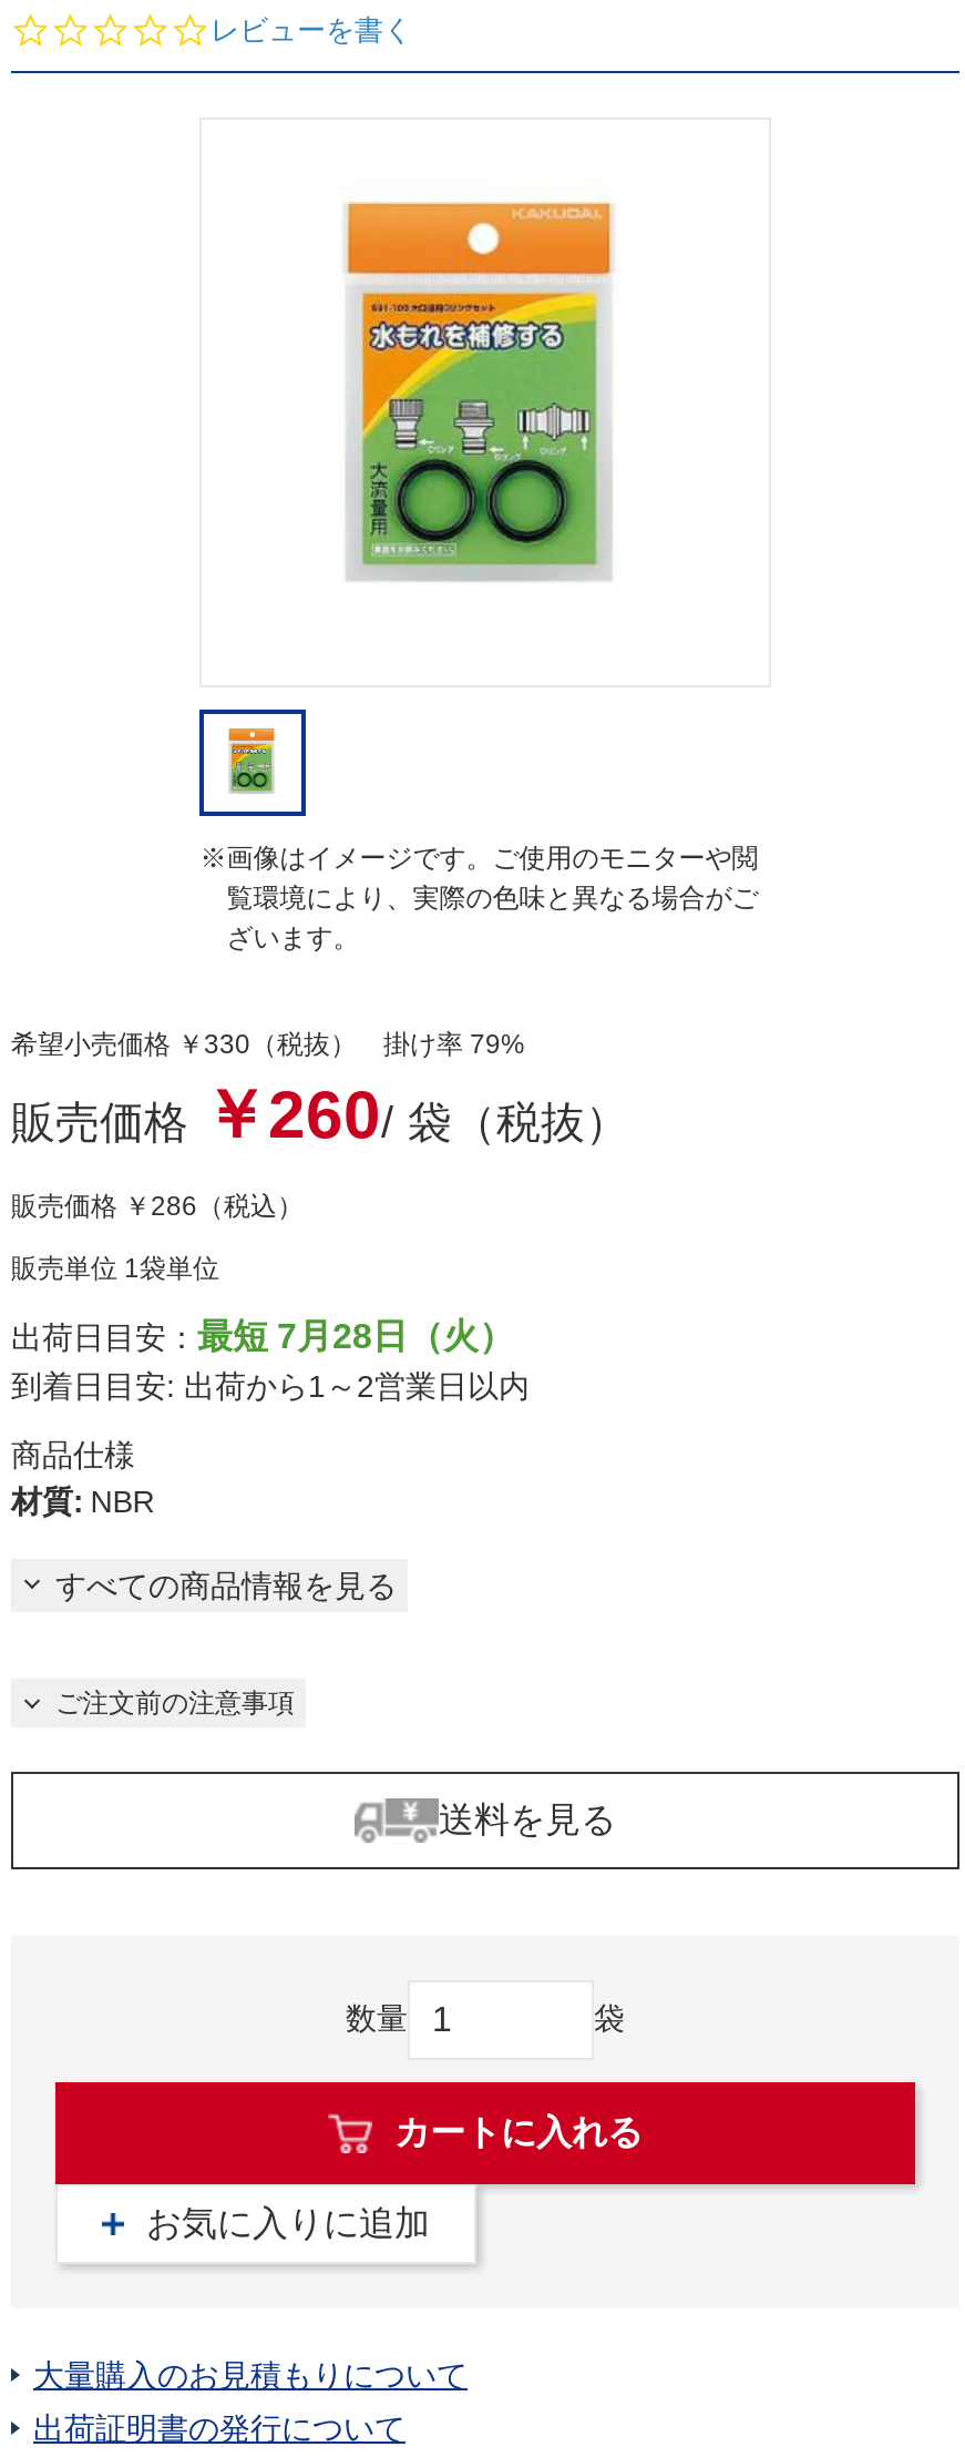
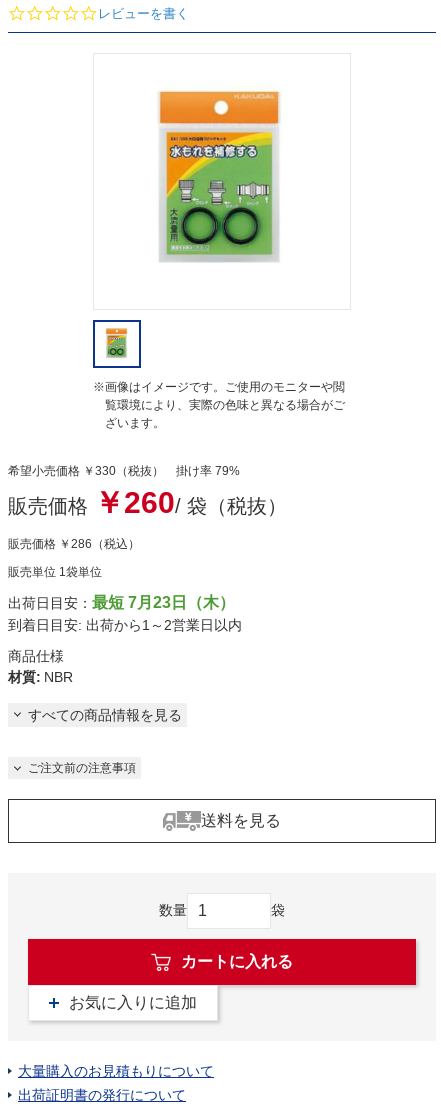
- 出荷日目安：最短 7月28日（火）
+ 出荷日目安：最短 7月23日（木）
